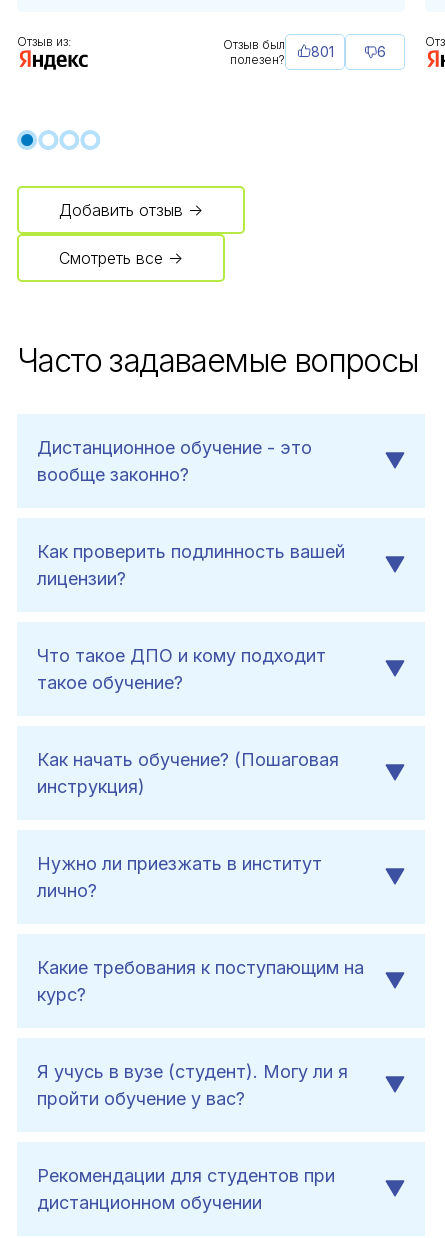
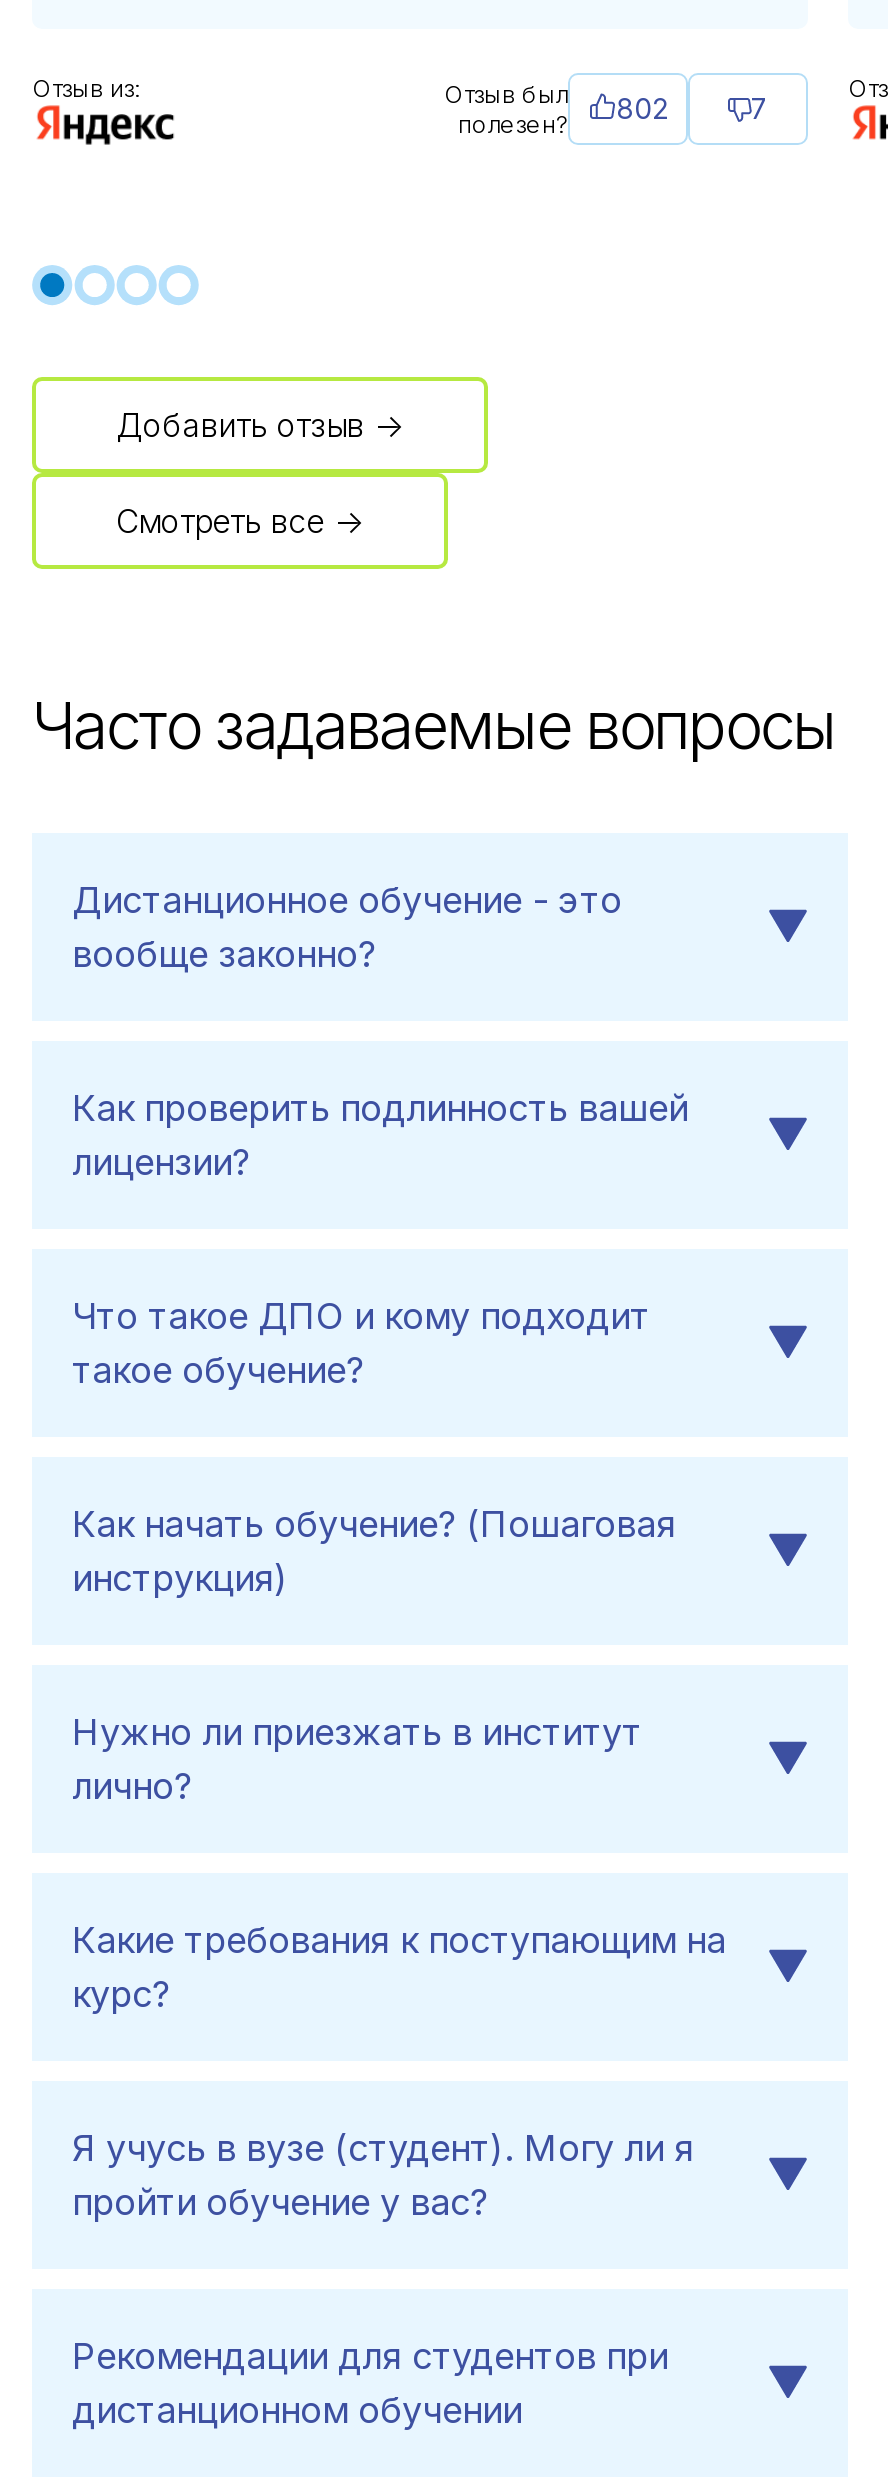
- Отзыв был полезен? 801
+ Отзыв был полезен? 802

- 6
+ 7
